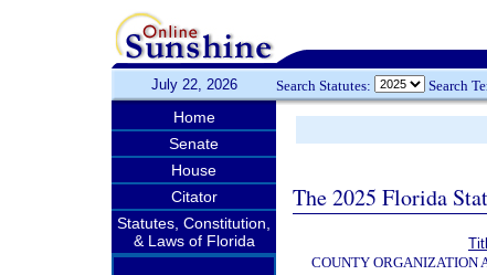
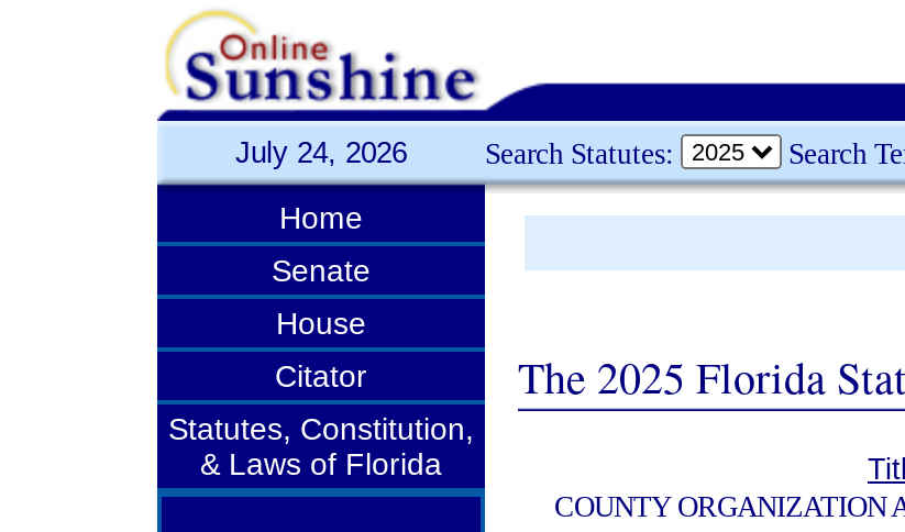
- July 22, 2026
+ July 24, 2026
